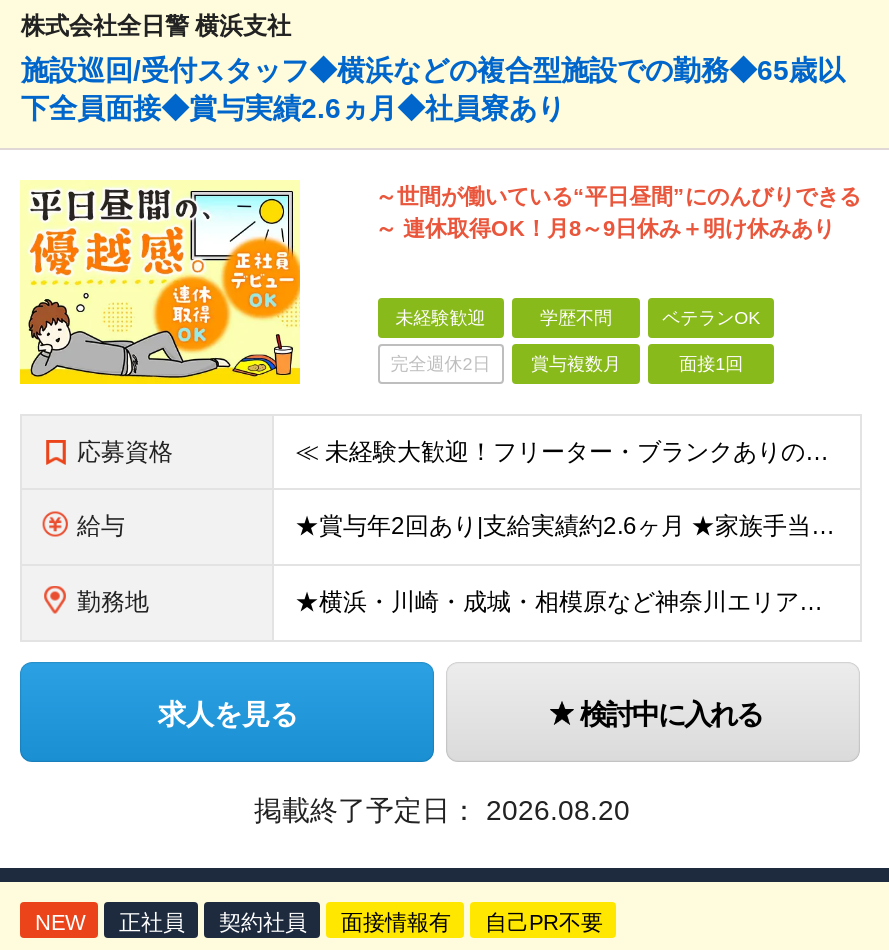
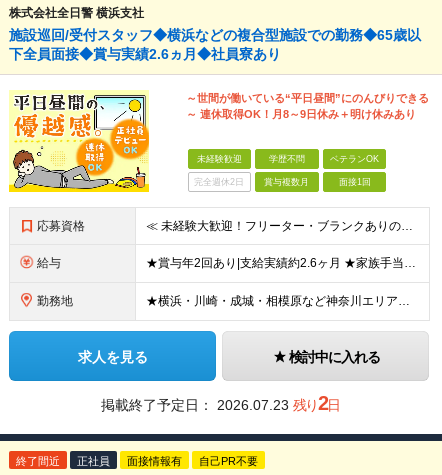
- 掲載終了予定日：2026.08.20
+ 掲載終了予定日：2026.07.23 残り2日

- NEW
+ 終了間近

- 契約社員
